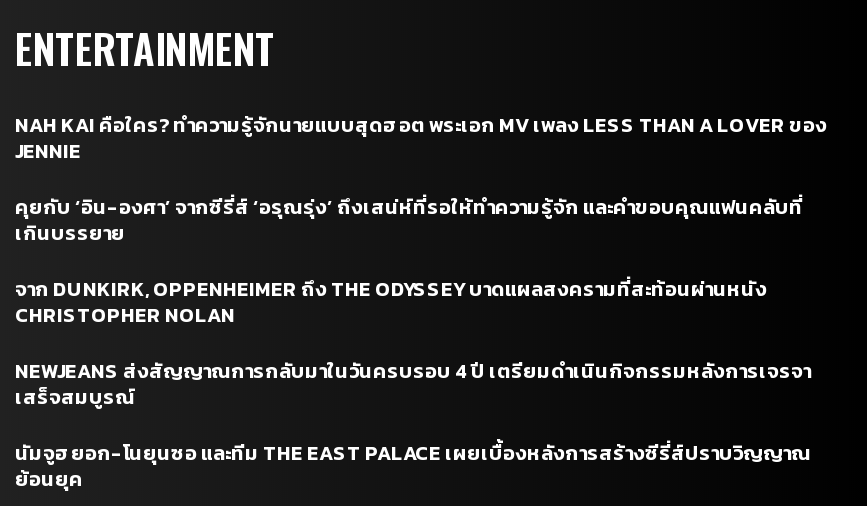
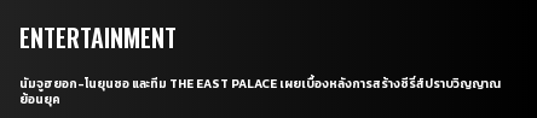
- NAH KAI คือใคร? ทำความรู้จักนายแบบสุดฮอต พระเอก MV เพลง LESS THAN A LOVER ของ
- JENNIE
- คุยกับ ‘อิน-องศา’ จากซีรี่ส์ ‘อรุณรุ่ง’ ถึงเสน่ห์ที่รอให้ทำความรู้จัก และคำขอบคุณแฟนคลับที่
- เกินบรรยาย
- จาก DUNKIRK, OPPENHEIMER ถึง THE ODYSSEY บาดแผลสงครามที่สะท้อนผ่านหนัง
- CHRISTOPHER NOLAN
- NEWJEANS ส่งสัญญาณการกลับมาในวันครบรอบ 4 ปี เตรียมดำเนินกิจกรรมหลังการเจรจา
- เสร็จสมบูรณ์
